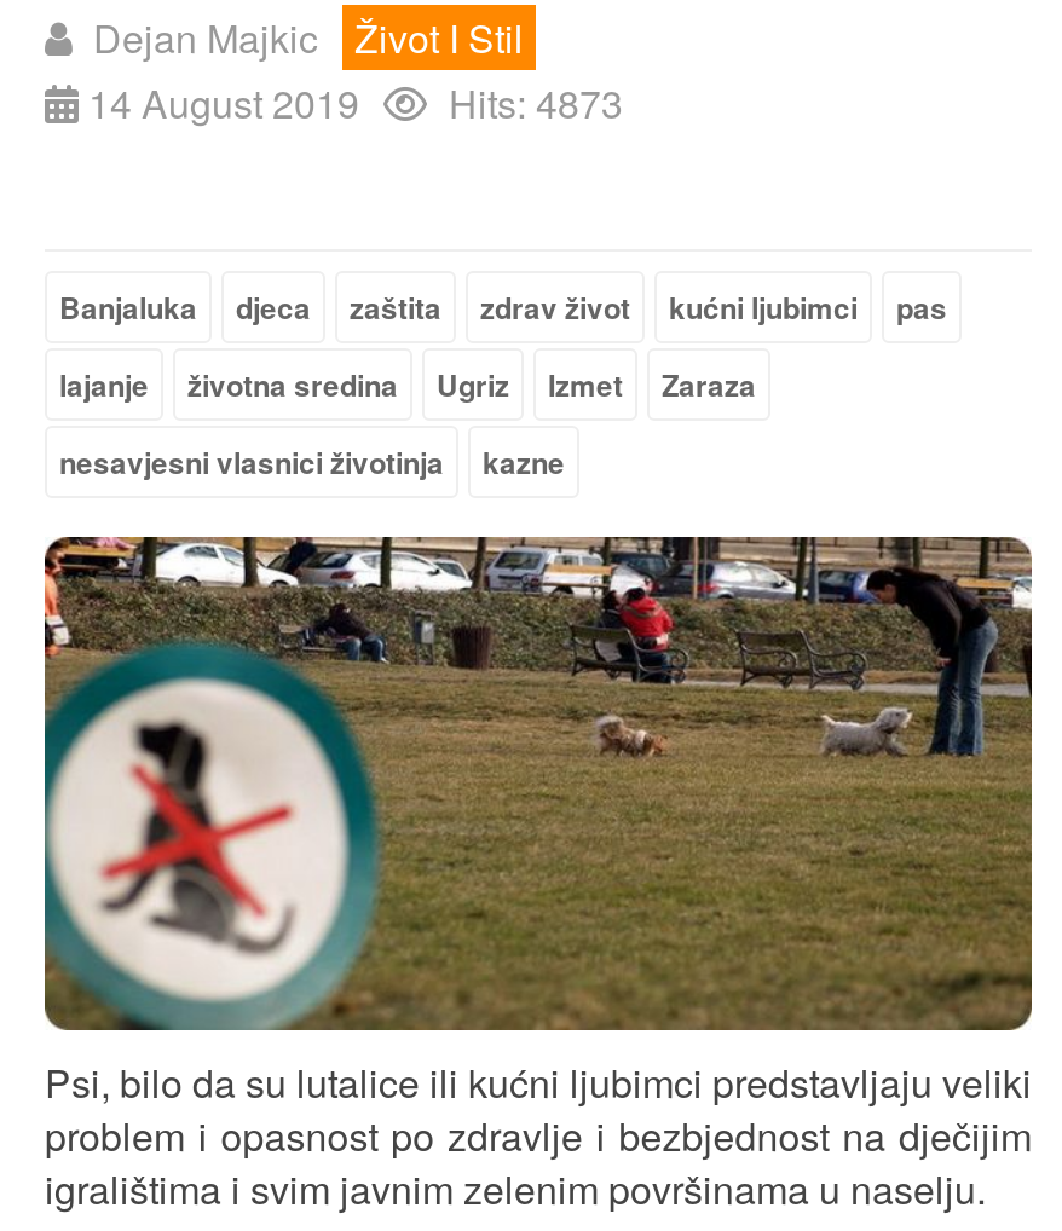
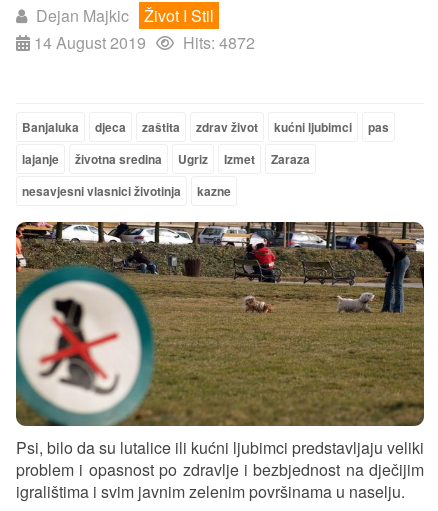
- 14 August 2019 Hits: 4873
+ 14 August 2019 Hits: 4872
